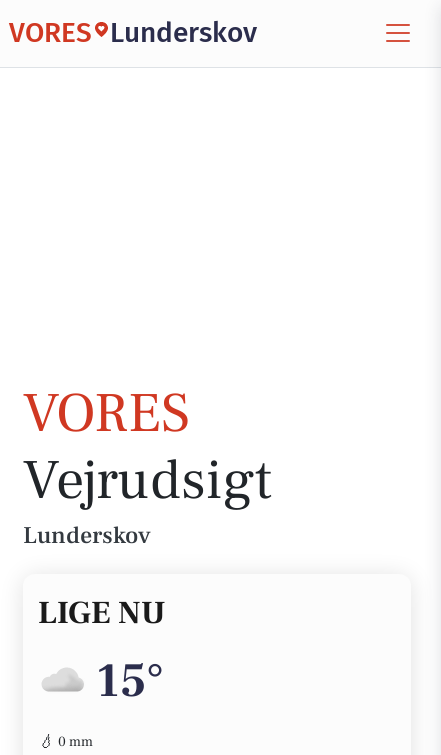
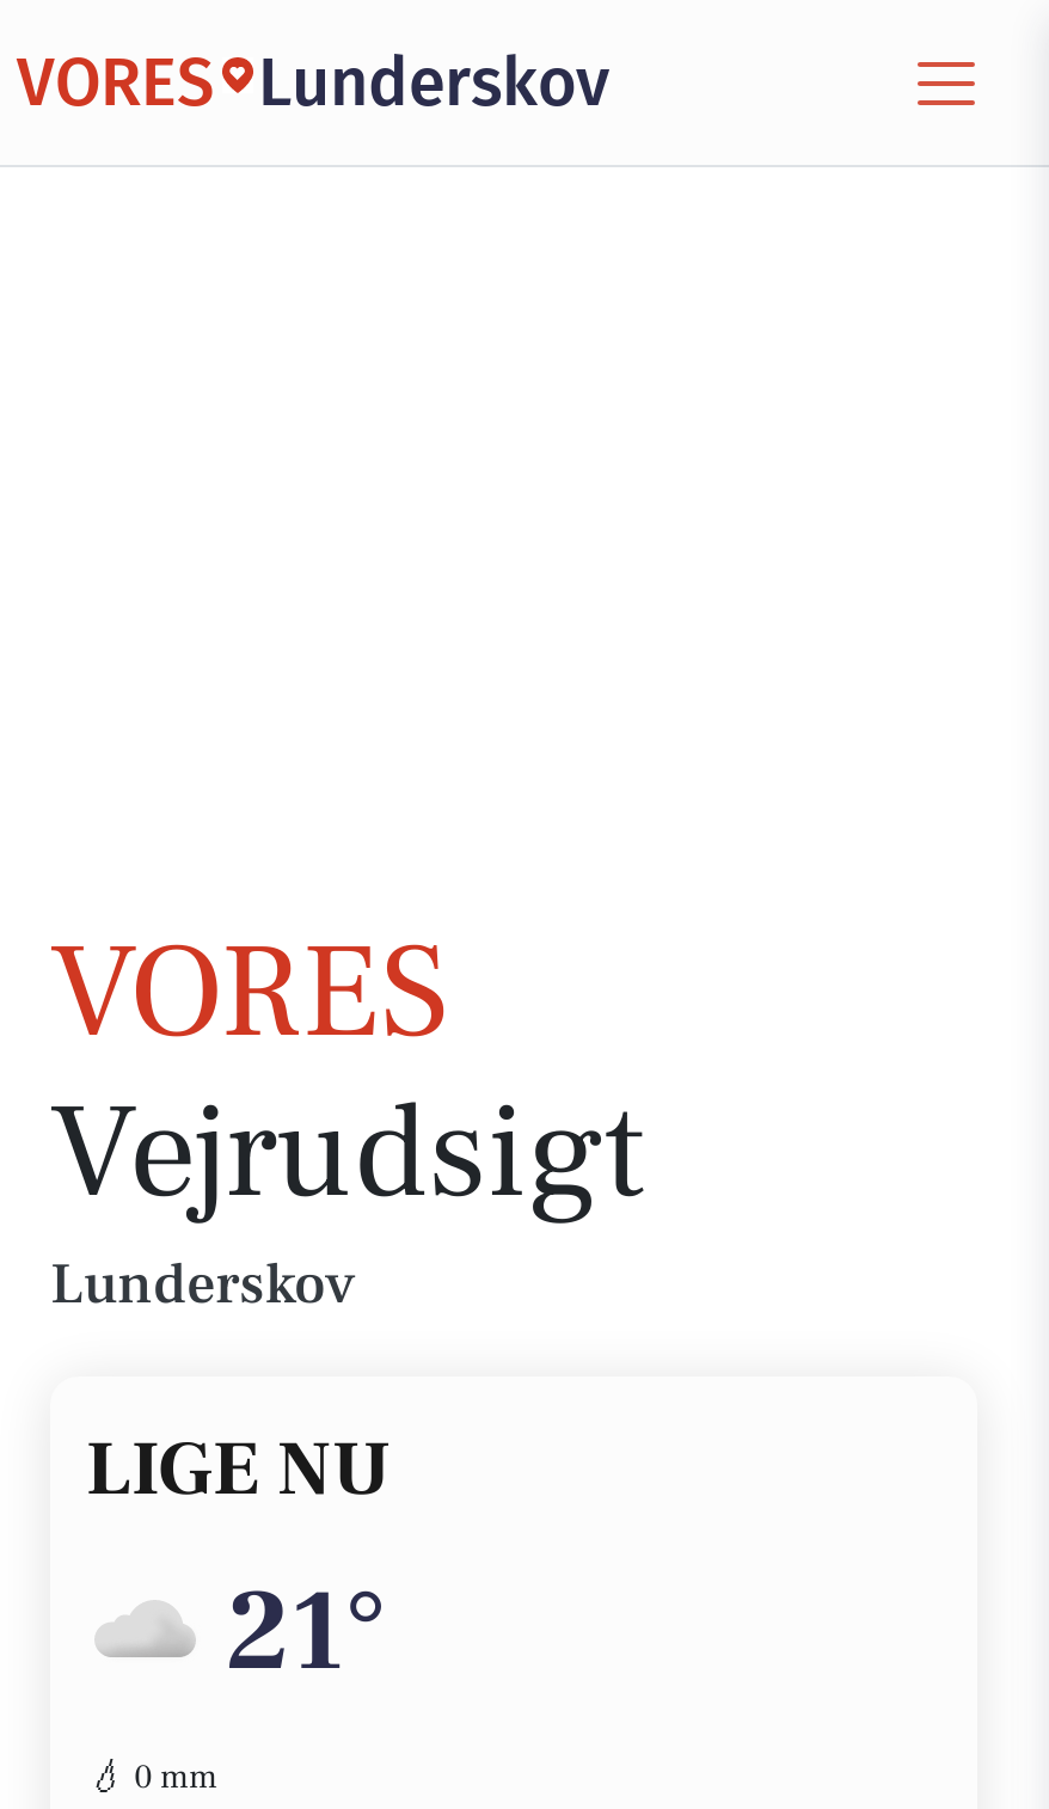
- 15°
+ 21°
